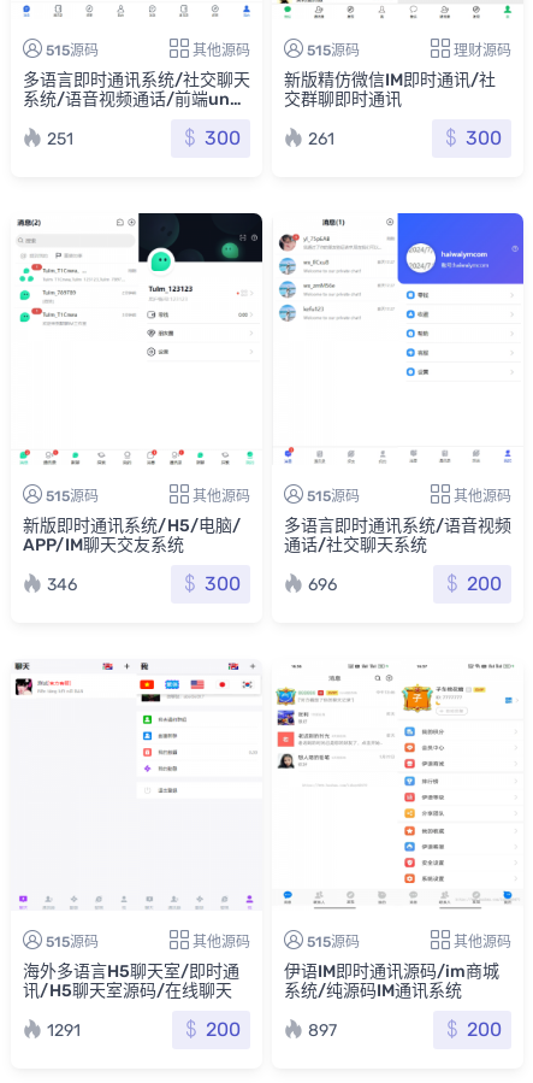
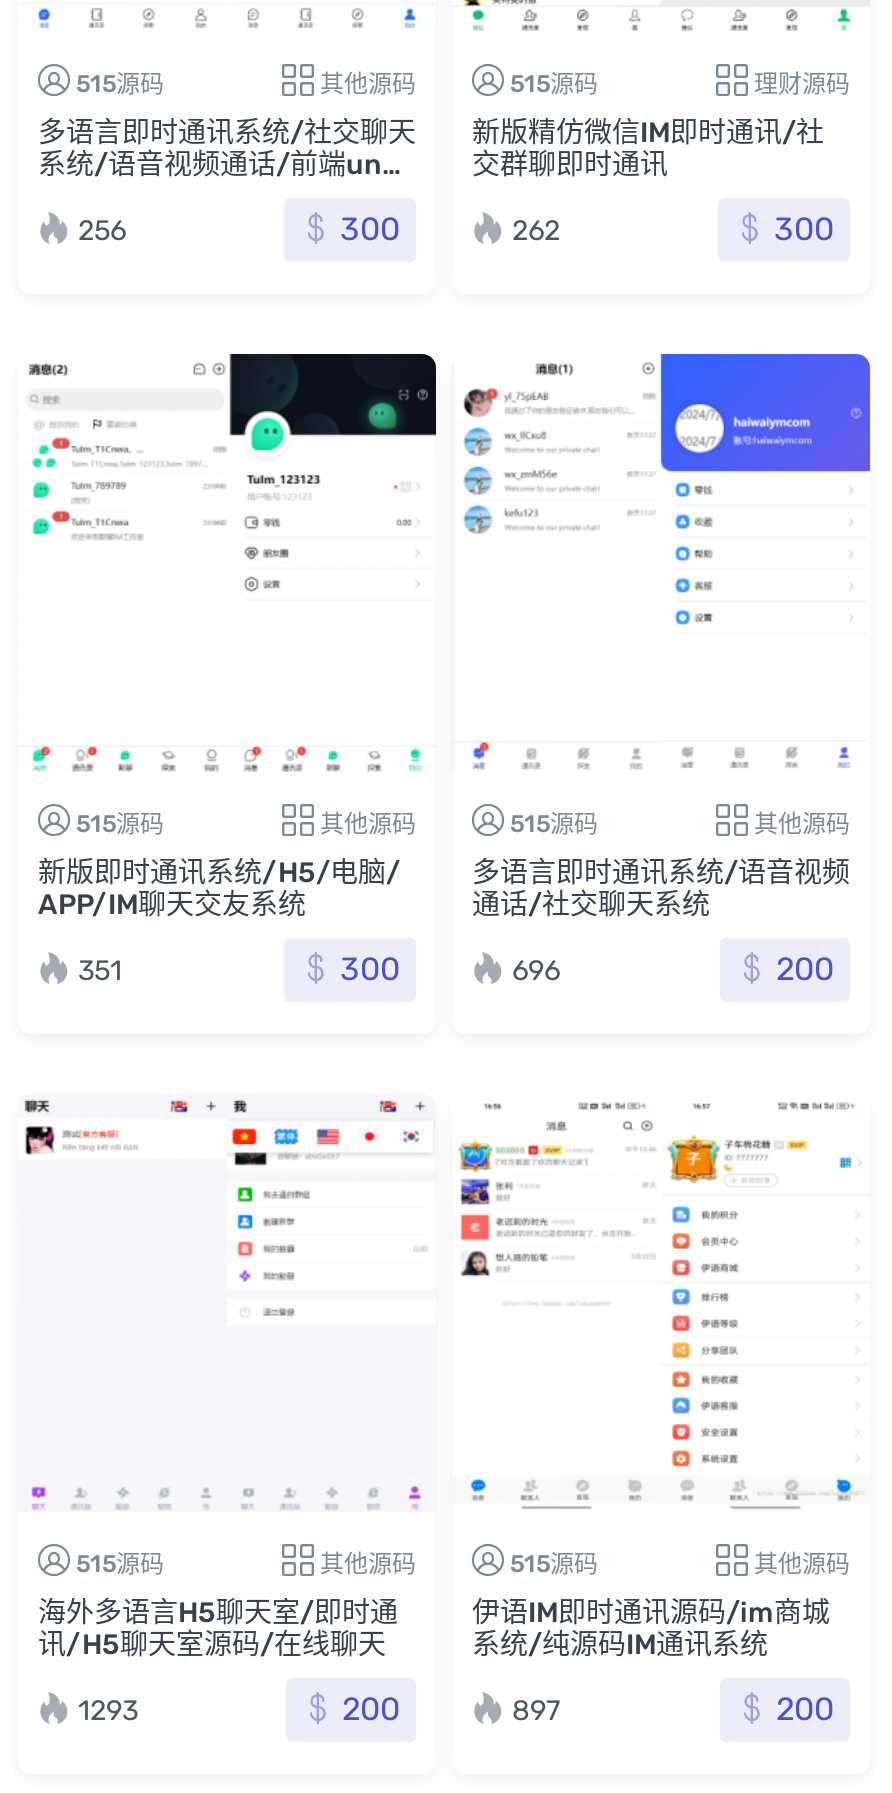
- 251
+ 256

- 261
+ 262

- 346
+ 351

- 1291
+ 1293
